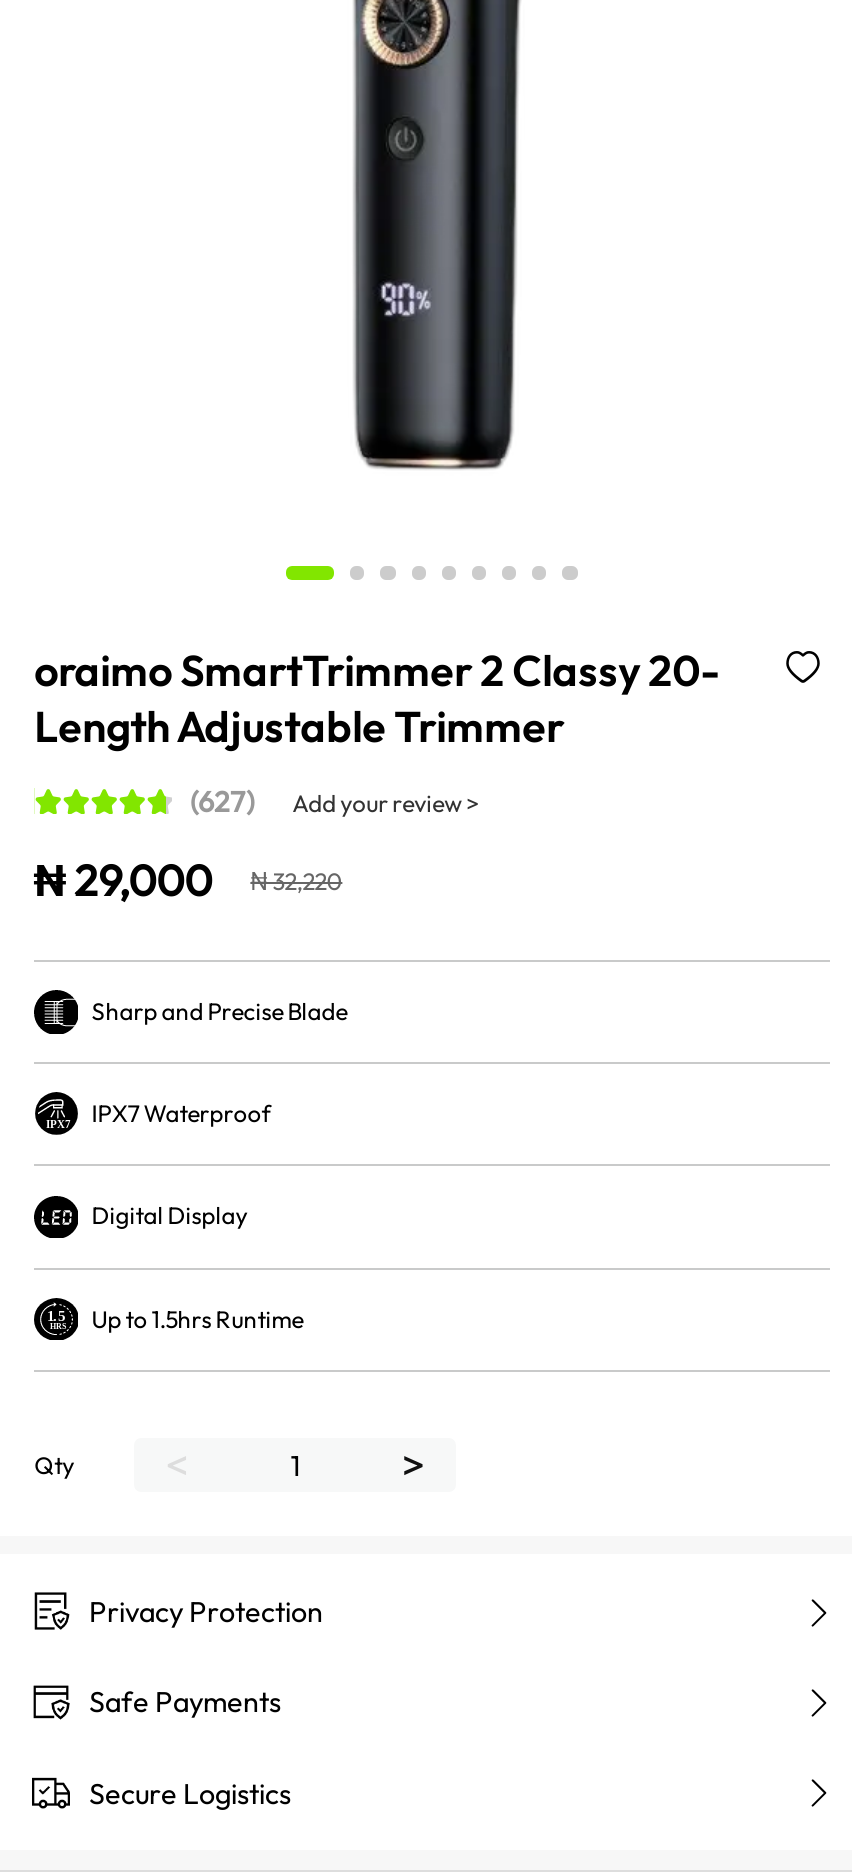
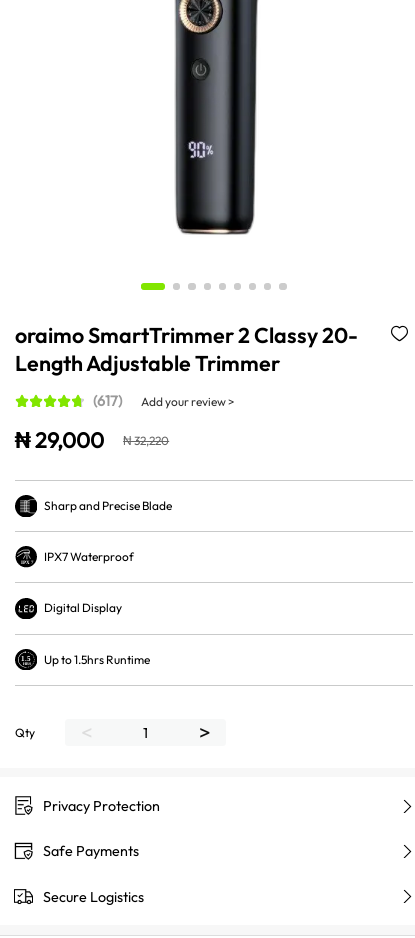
- (627) Add your review >
+ (617) Add your review >
